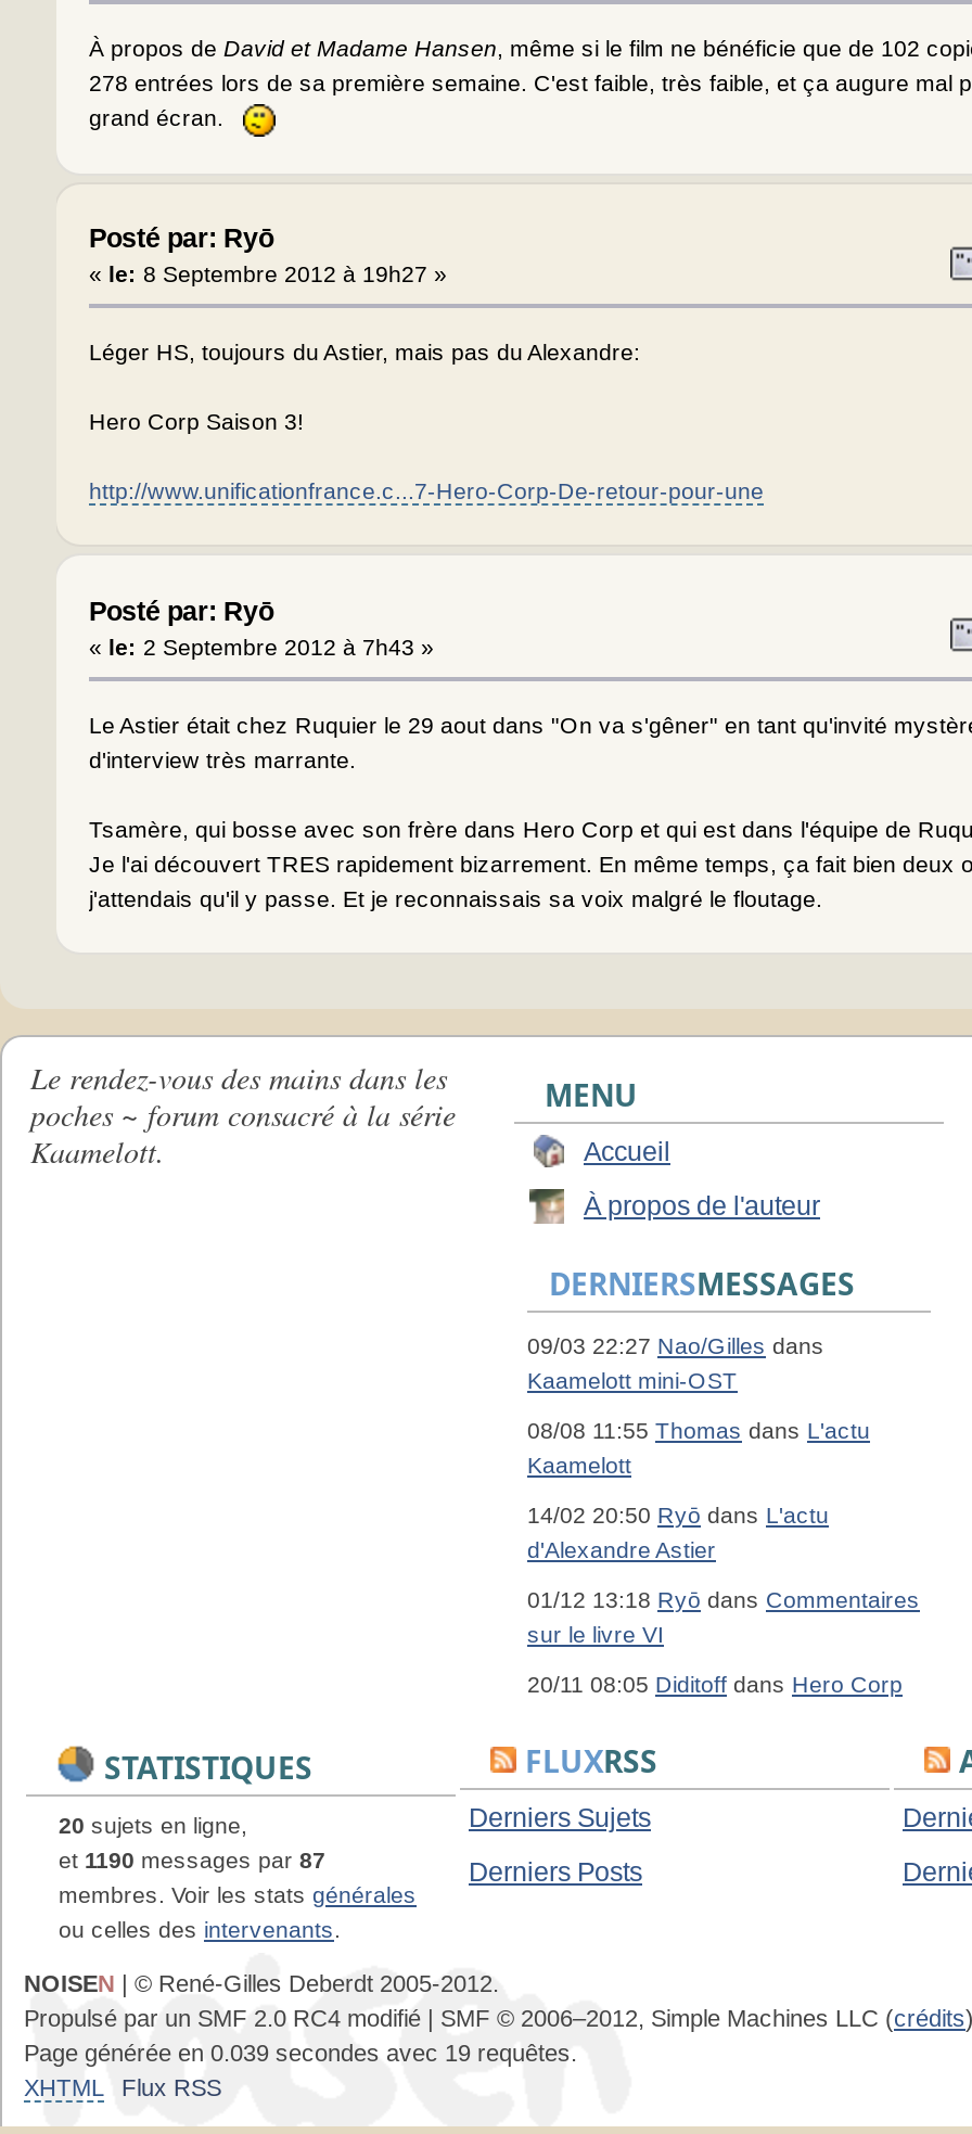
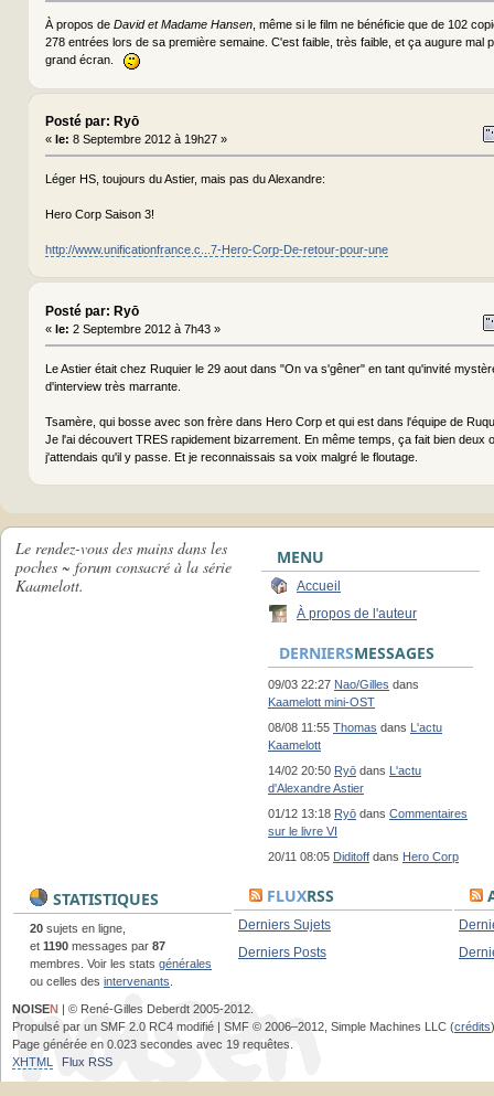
- Page générée en 0.039 secondes avec 19 requêtes.
+ Page générée en 0.023 secondes avec 19 requêtes.
